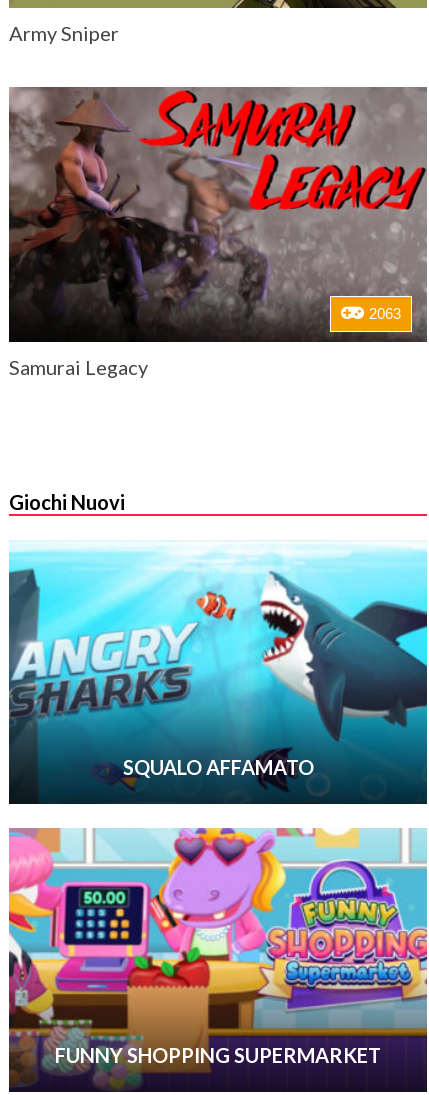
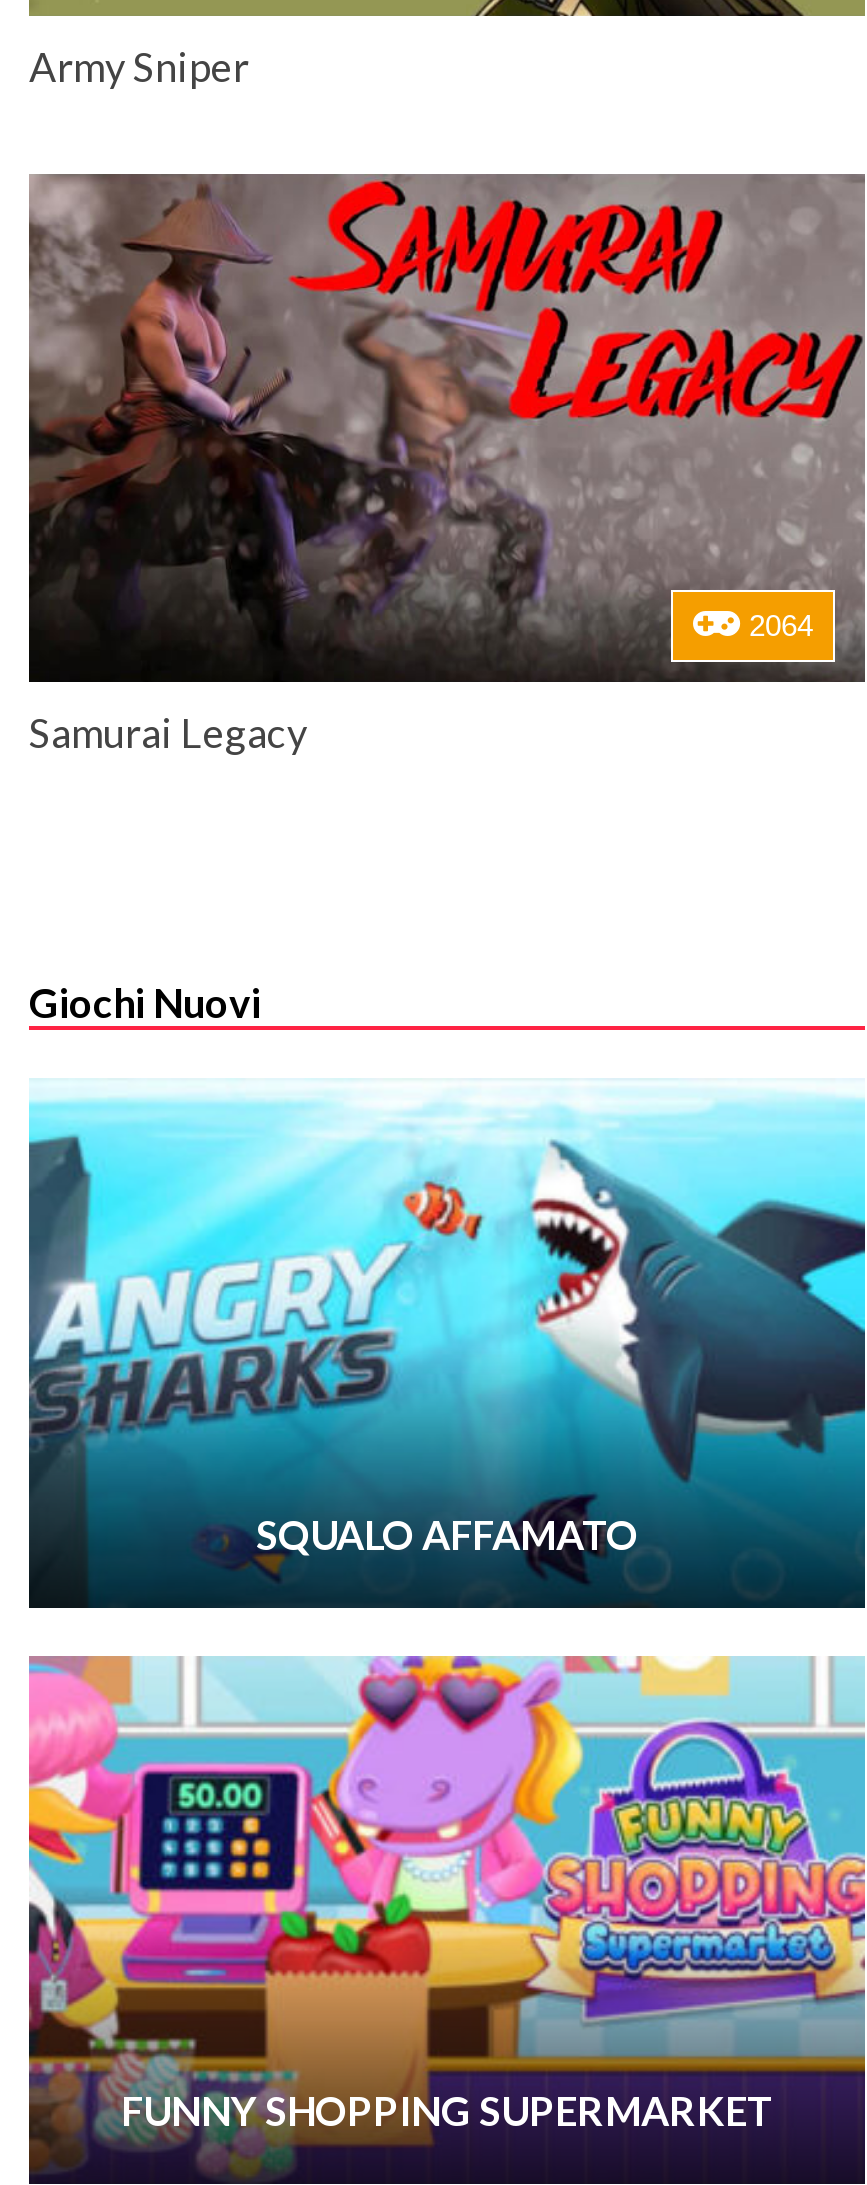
- 2063
+ 2064
